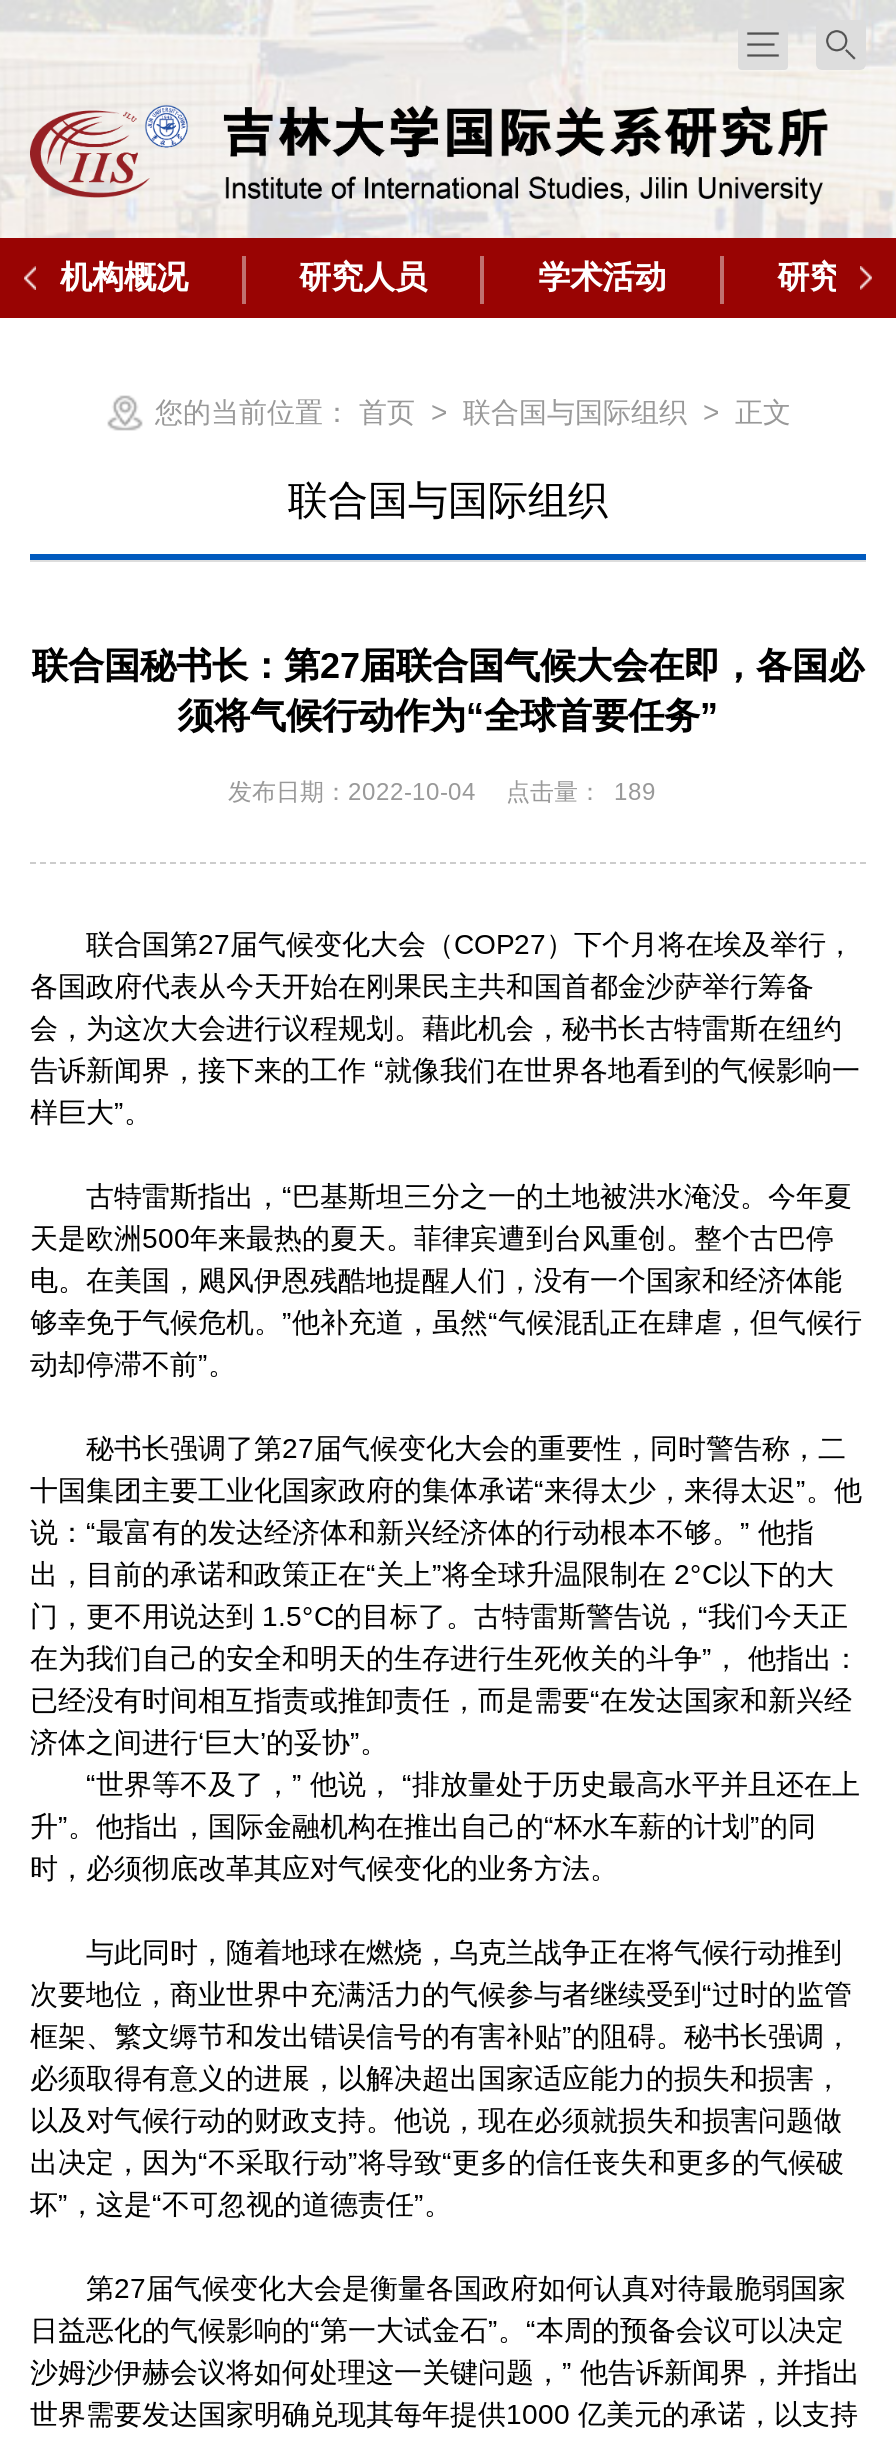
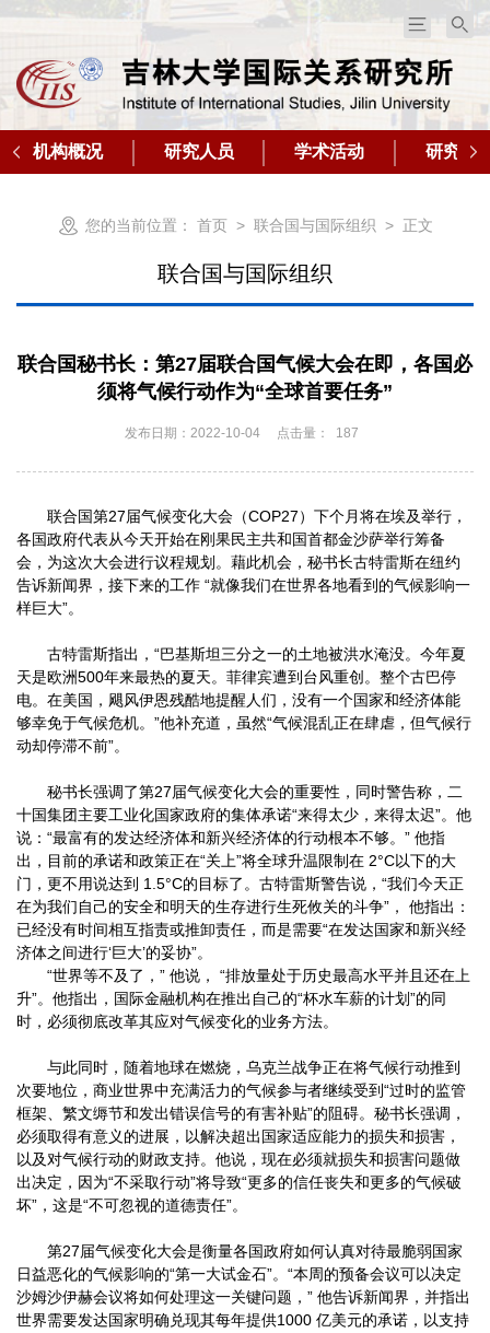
- 发布日期：2022-10-04 点击量： 189
+ 发布日期：2022-10-04 点击量： 187
